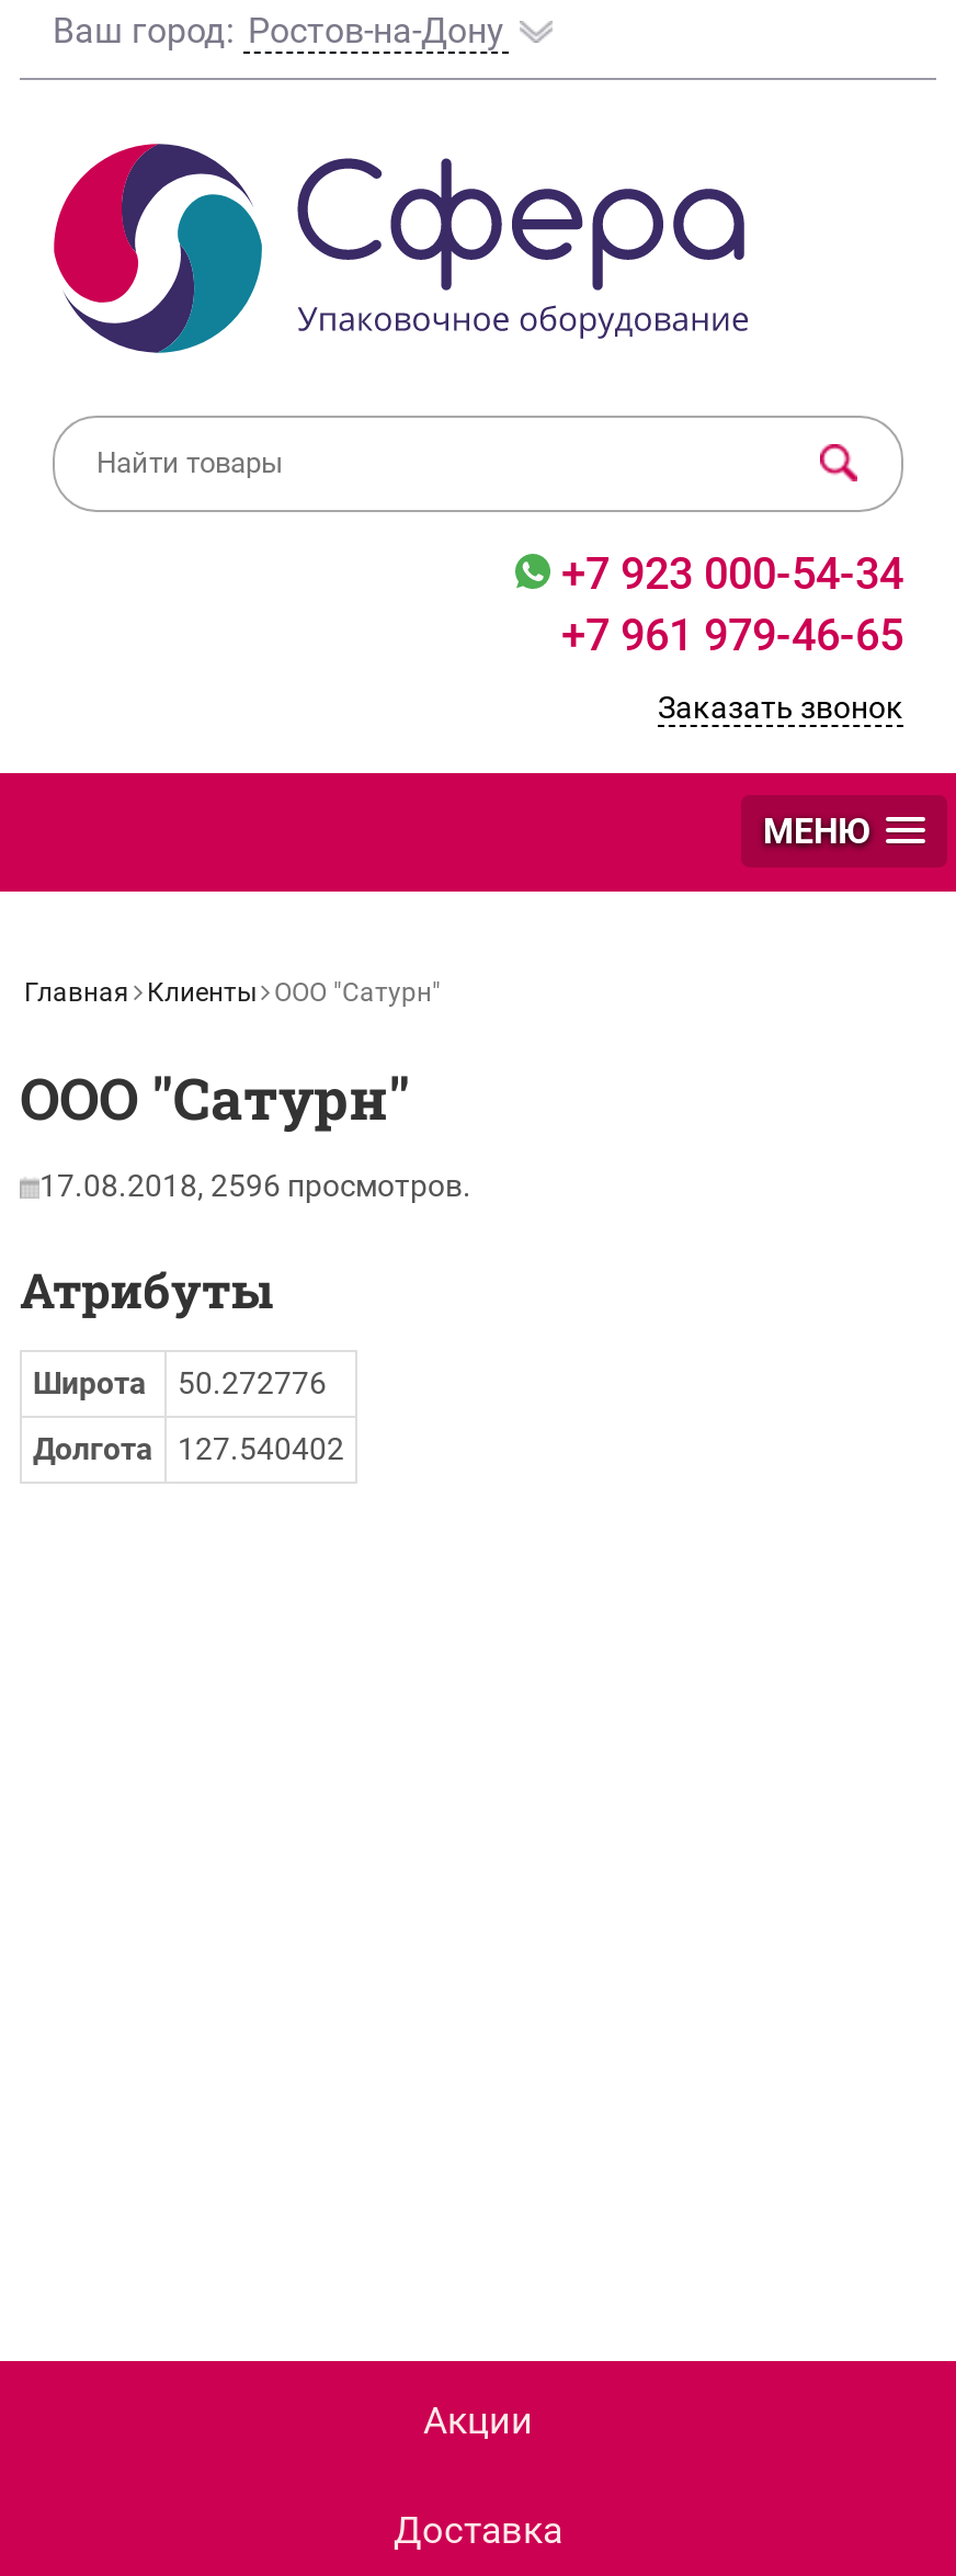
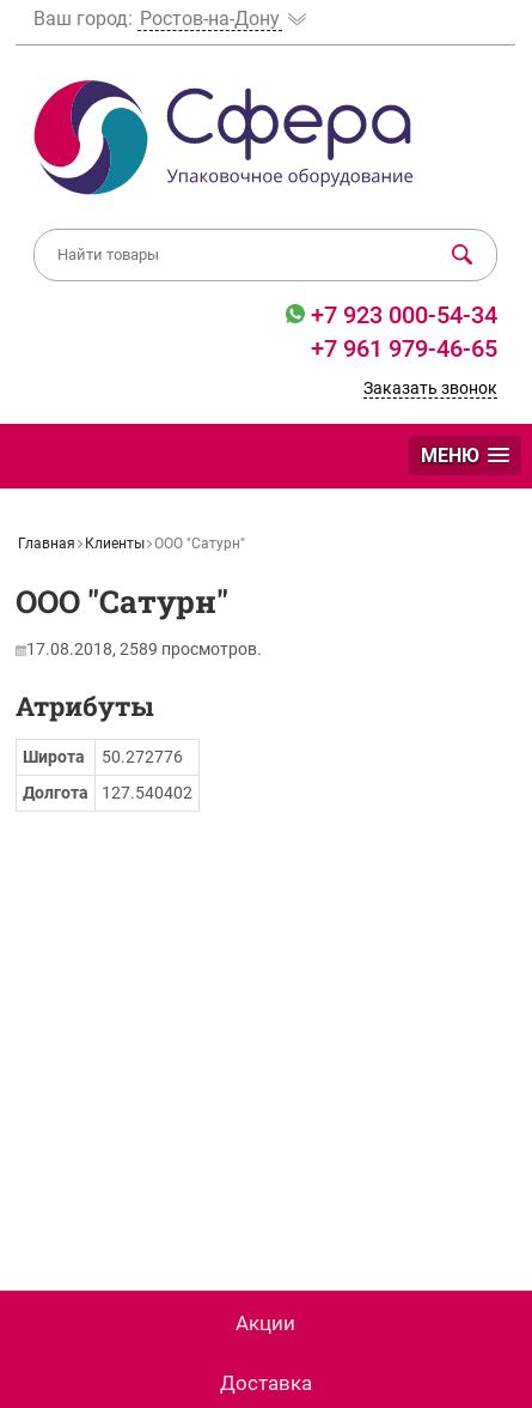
- 17.08.2018, 2596 просмотров.
+ 17.08.2018, 2589 просмотров.
